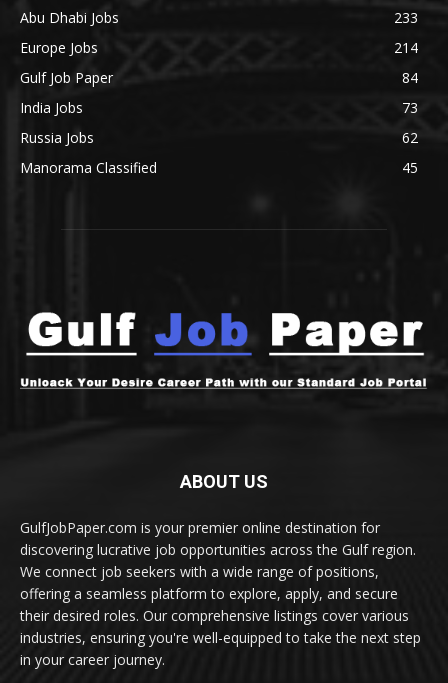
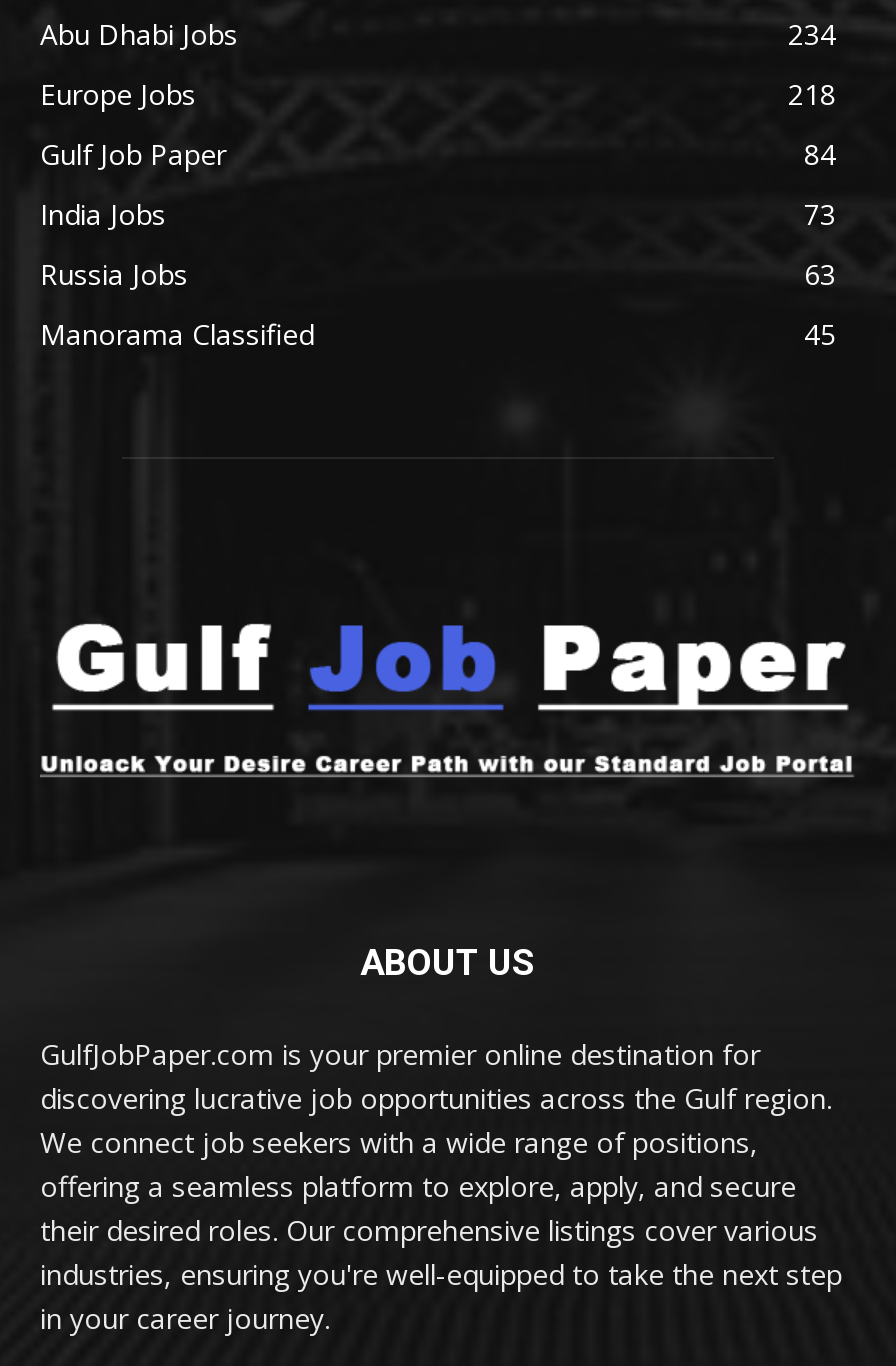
- 233
+ 234

- 214
+ 218

- 62
+ 63
